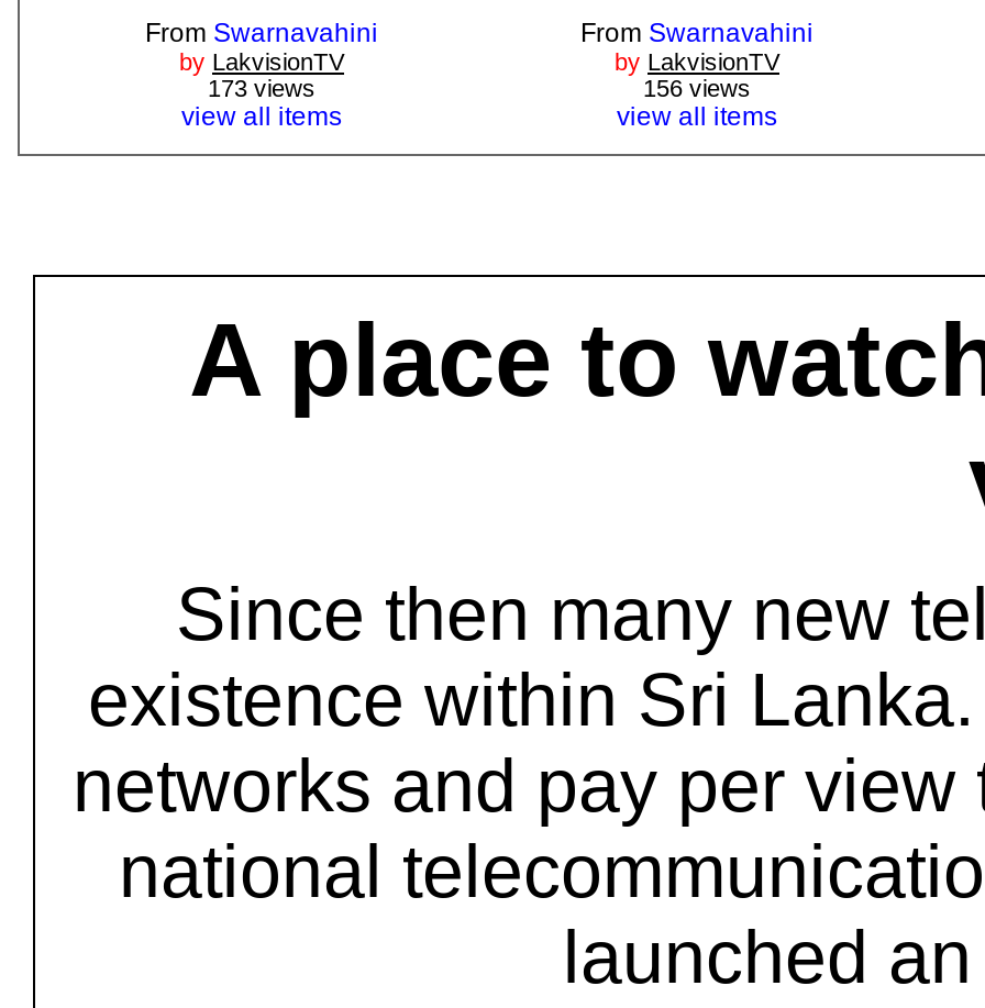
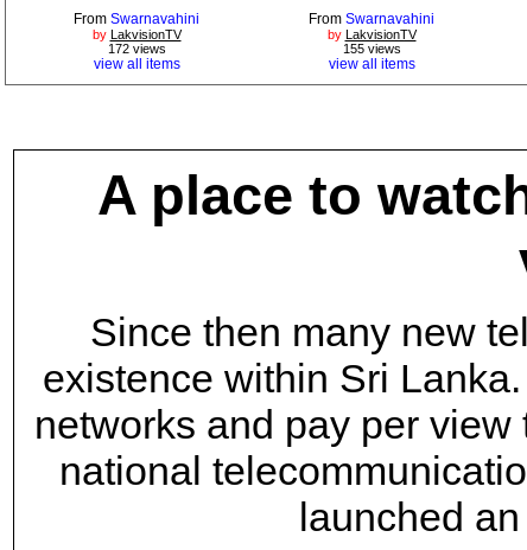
- 173 views
+ 172 views

- 156 views
+ 155 views
